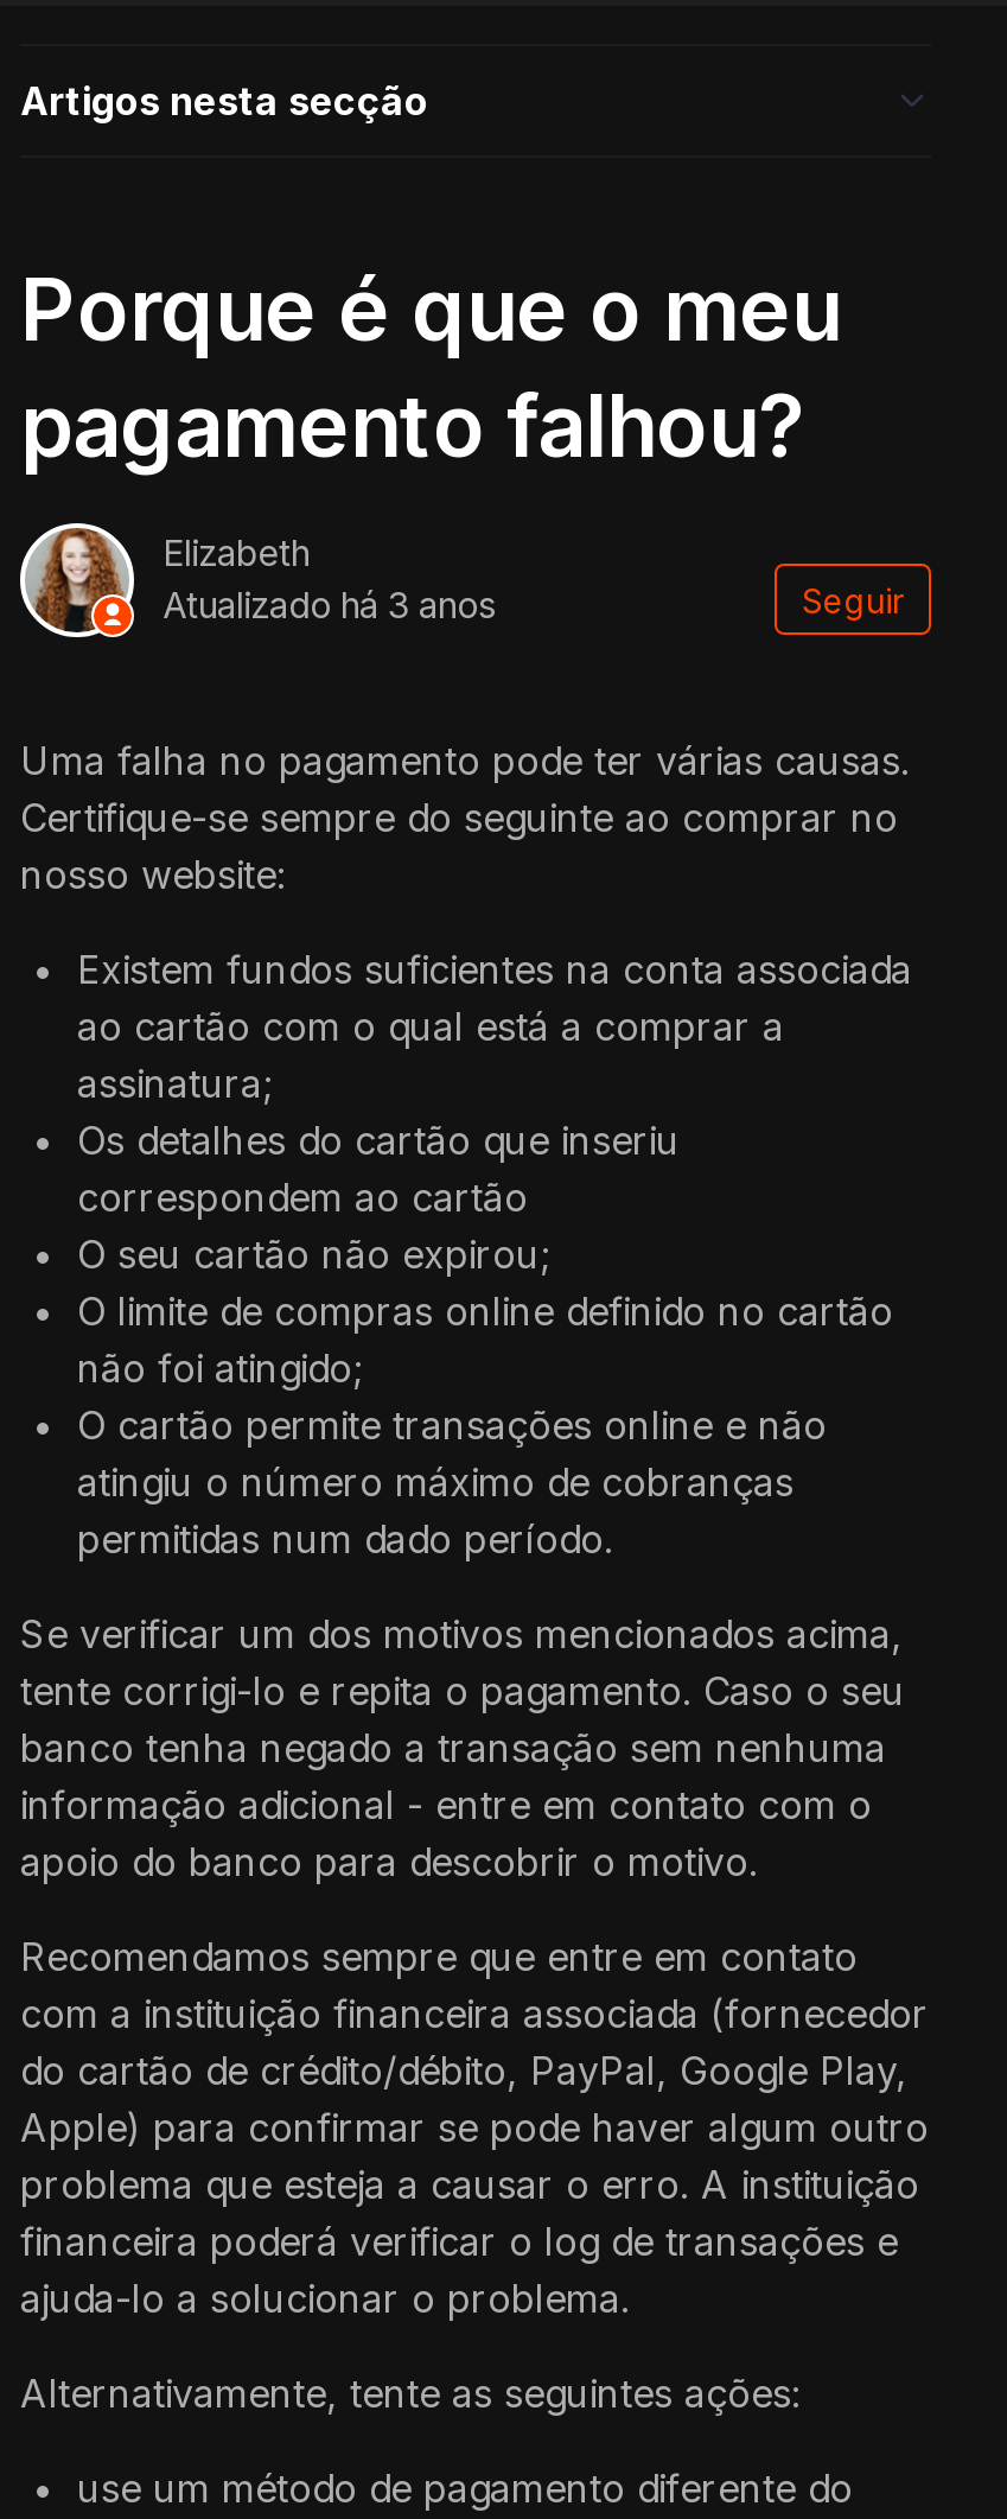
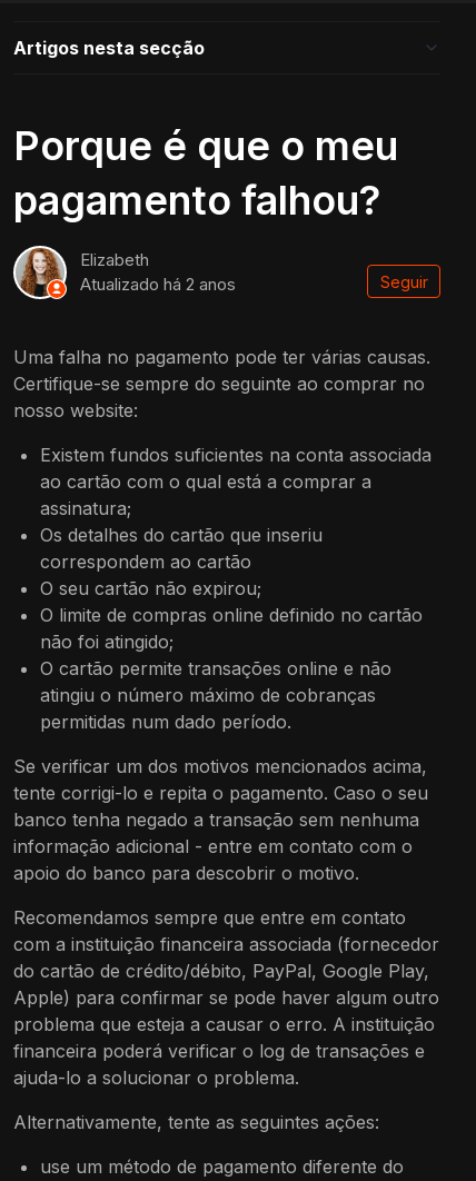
- Atualizado há 3 anos
+ Atualizado há 2 anos
